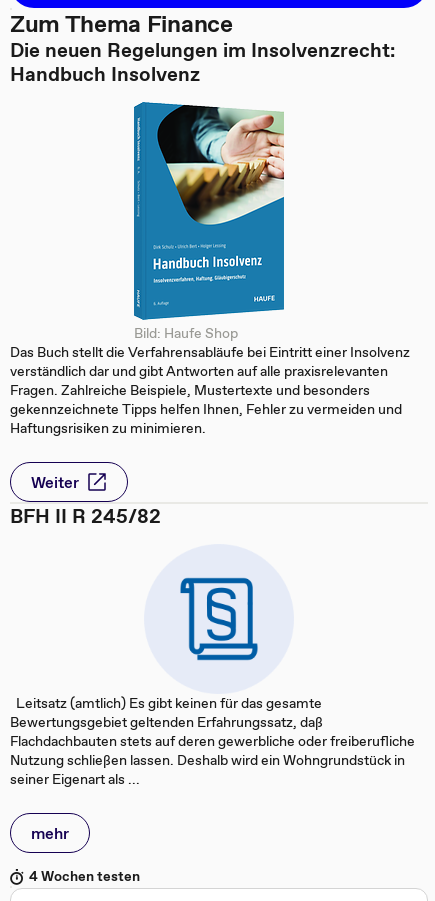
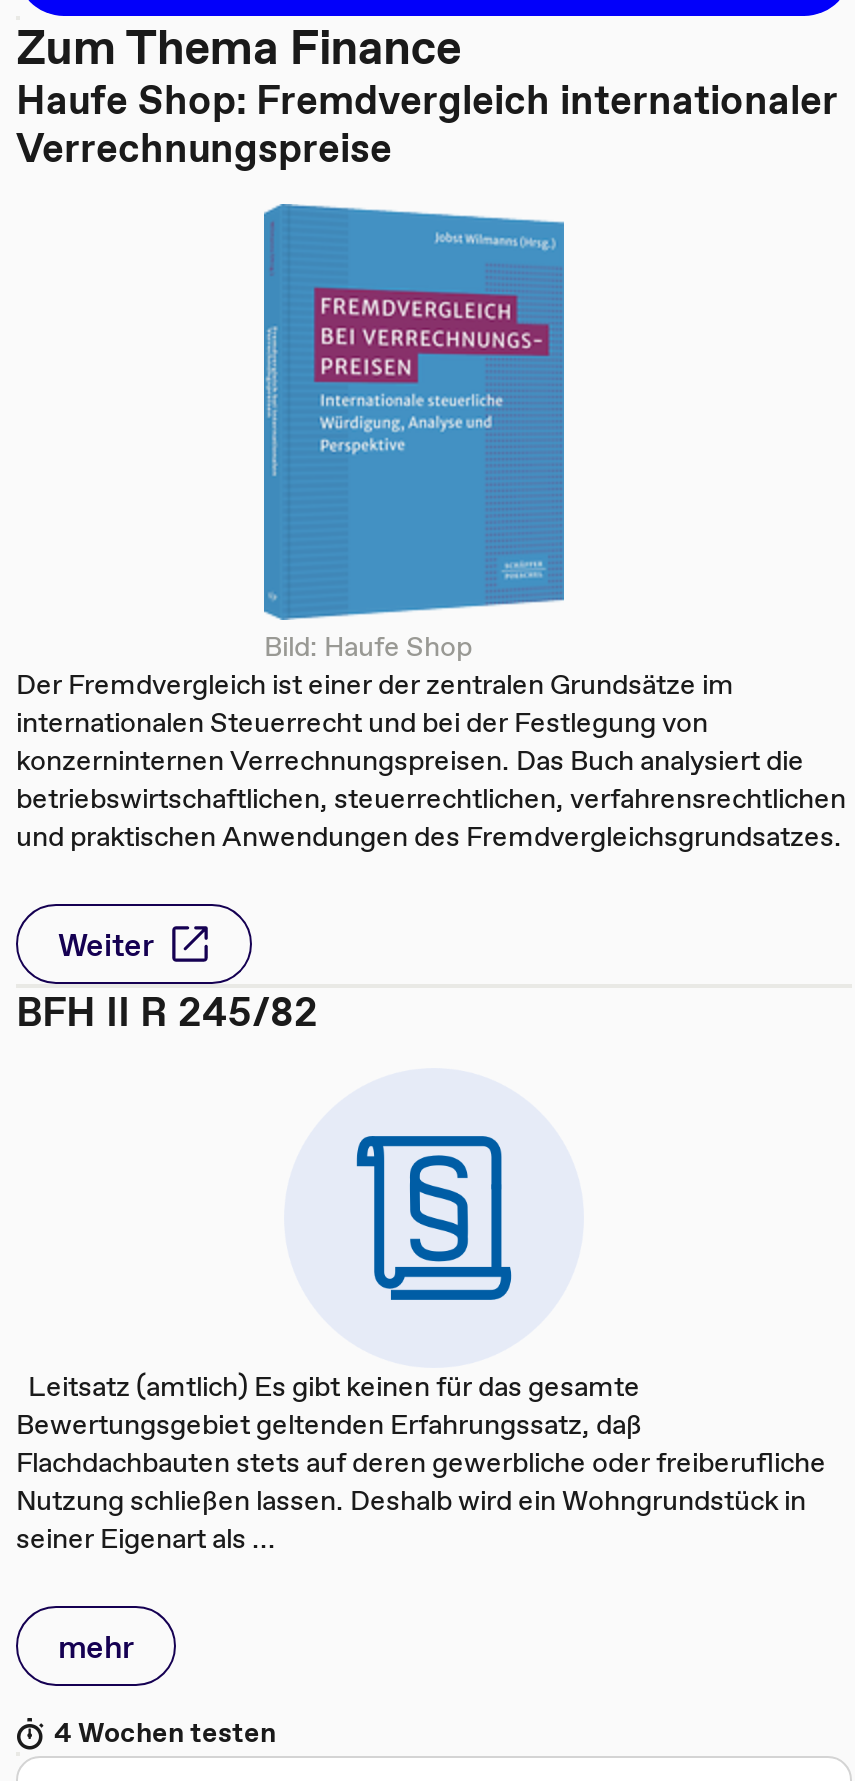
- Die neuen Regelungen im Insolvenzrecht:
- Handbuch Insolvenz
+ Haufe Shop: Fremdvergleich internationaler
+ Verrechnungspreise

- [image]
- Das Buch stellt die Verfahrensabläufe bei Eintritt einer Insolvenz
- verständlich dar und gibt Antworten auf alle praxisrelevanten
- Fragen. Zahlreiche Beispiele, Mustertexte und besonders
- gekennzeichnete Tipps helfen Ihnen, Fehler zu vermeiden und
- Haftungsrisiken zu minimieren.
+ [image]
+ Der Fremdvergleich ist einer der zentralen Grundsätze im
+ internationalen Steuerrecht und bei der Festlegung von
+ konzerninternen Verrechnungspreisen. Das Buch analysiert die
+ betriebswirtschaftlichen, steuerrechtlichen, verfahrensrechtlichen
+ und praktischen Anwendungen des Fremdvergleichsgrundsatzes.
